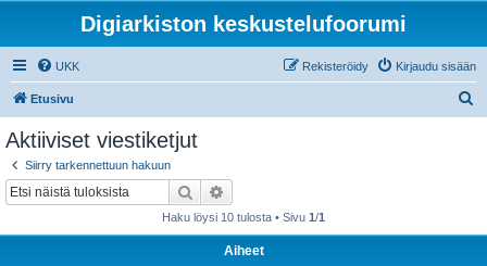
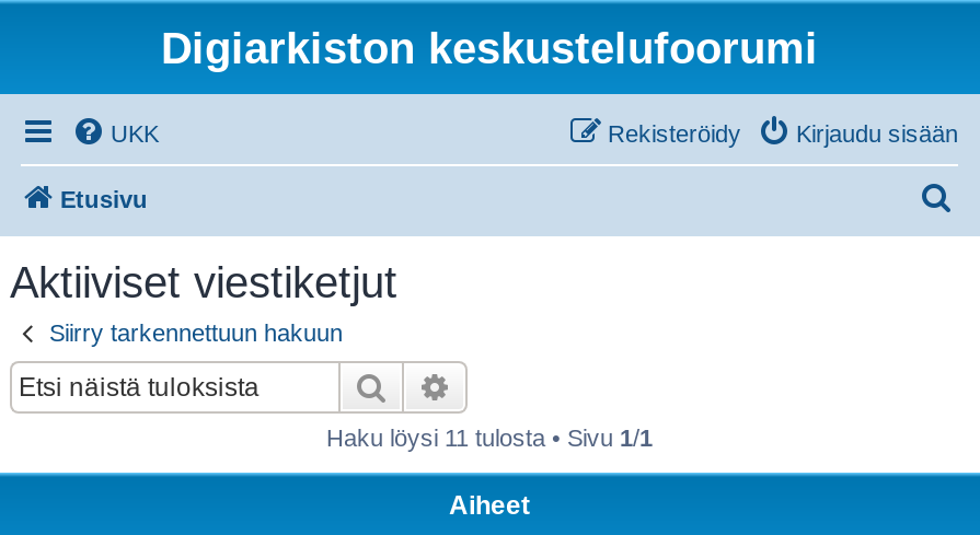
- Haku löysi 10 tulosta • Sivu 1/1
+ Haku löysi 11 tulosta • Sivu 1/1
